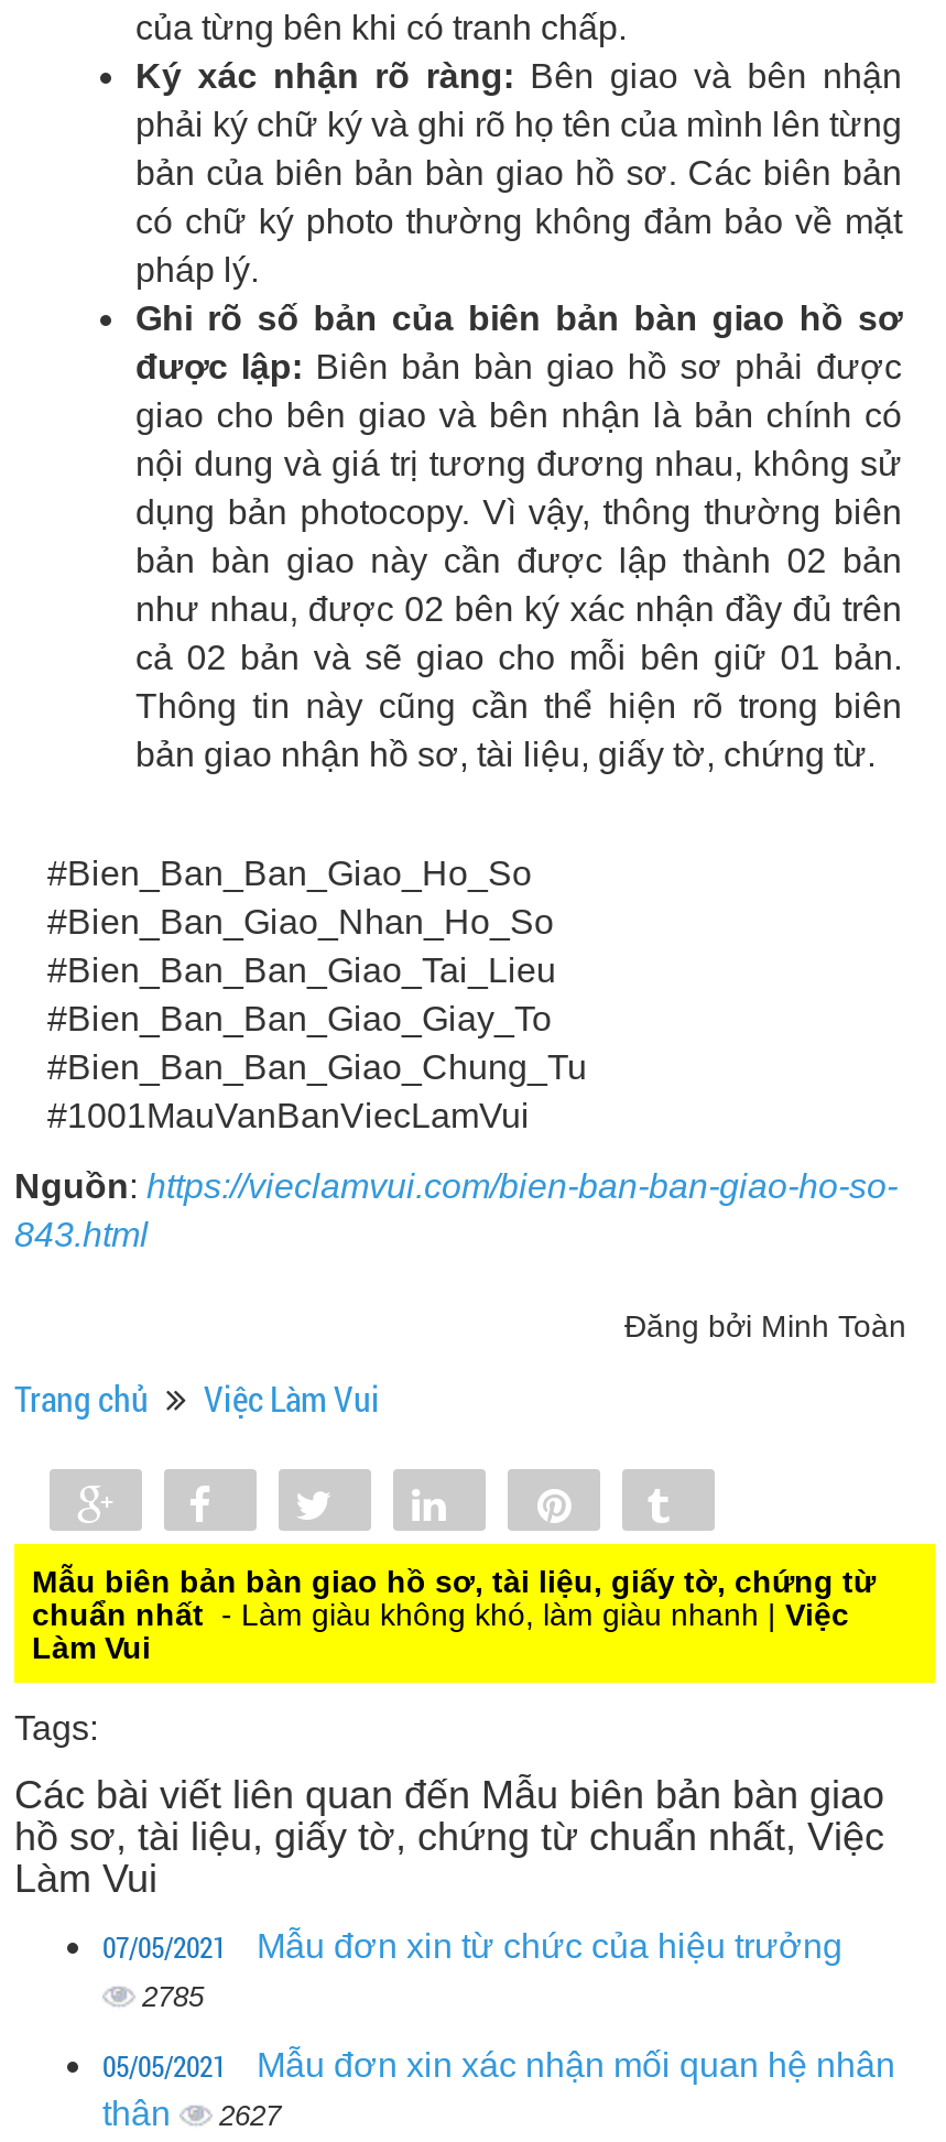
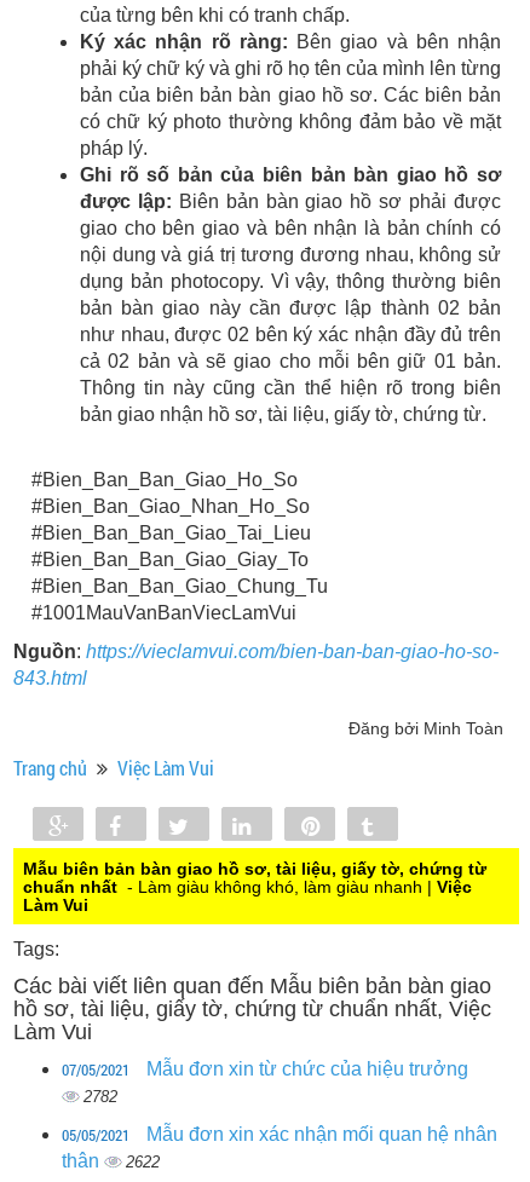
- 2785
+ 2782

- thân 2627
+ thân 2622
